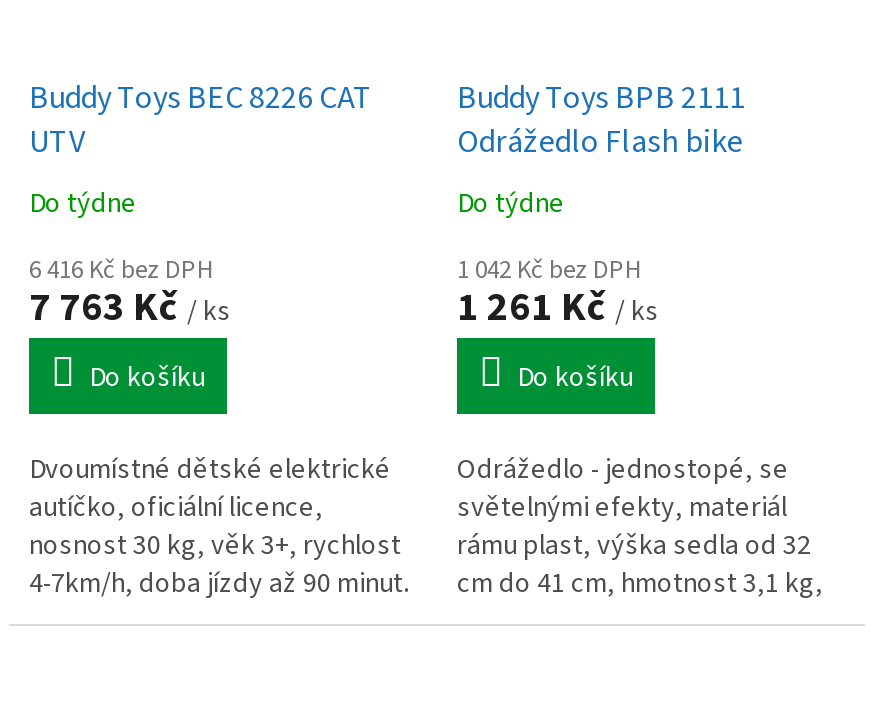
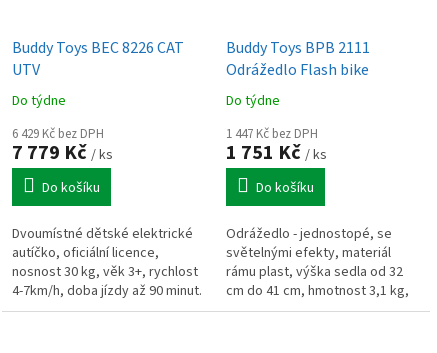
- 6 416 Kč bez DPH
+ 6 429 Kč bez DPH

- 1 042 Kč bez DPH
+ 1 447 Kč bez DPH

- 7 763 Kč/ ks
+ 7 779 Kč/ ks

- 1 261 Kč/ ks
+ 1 751 Kč/ ks
